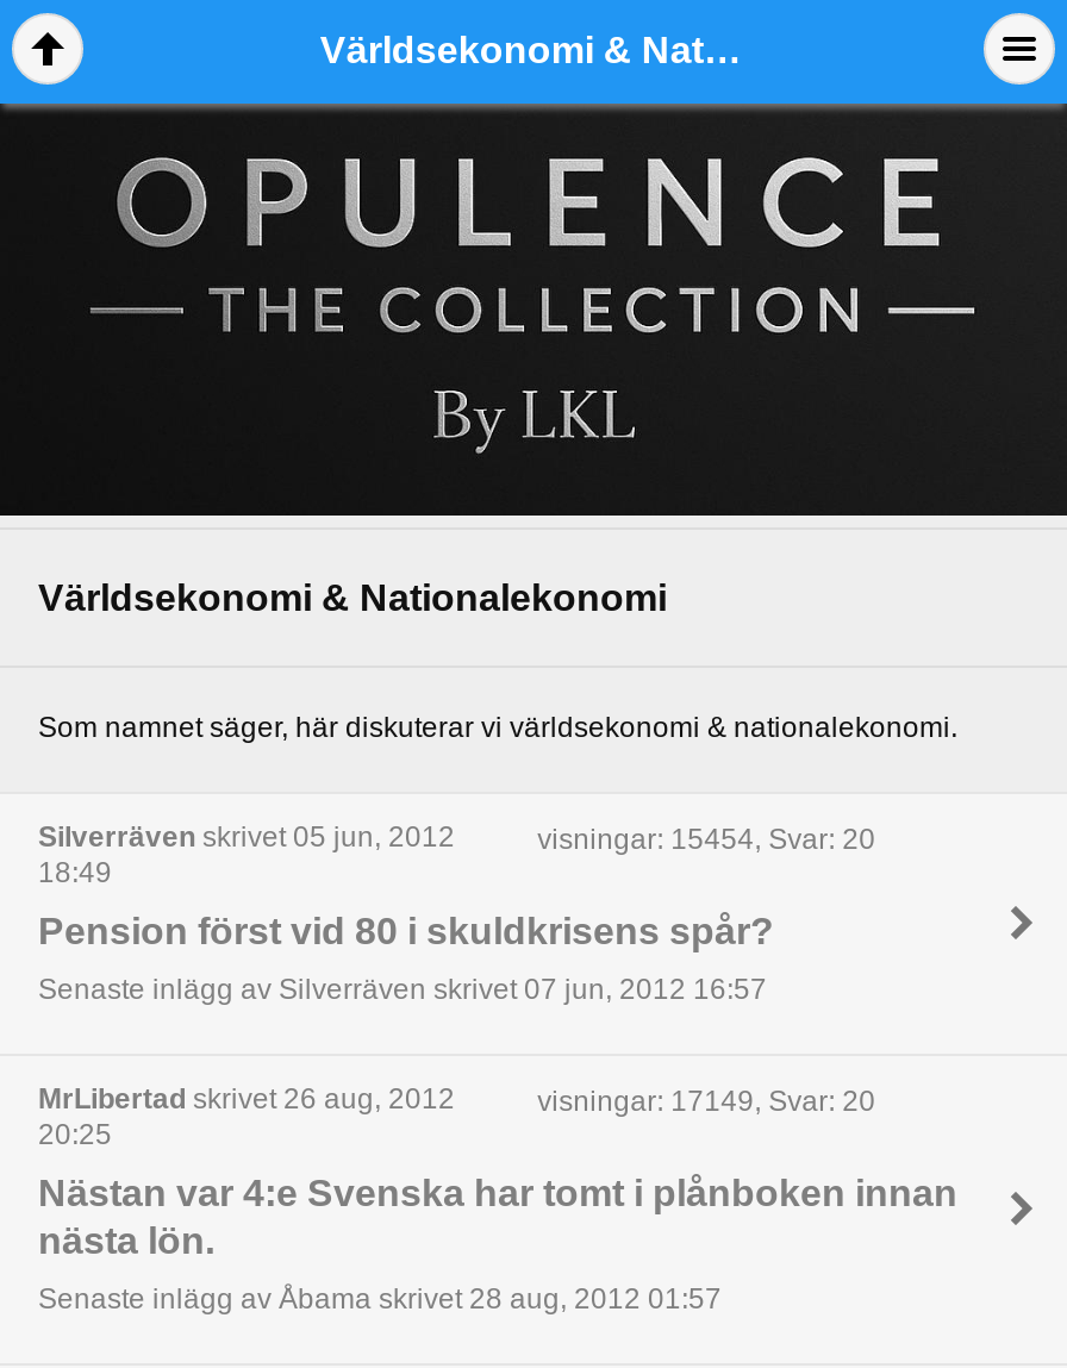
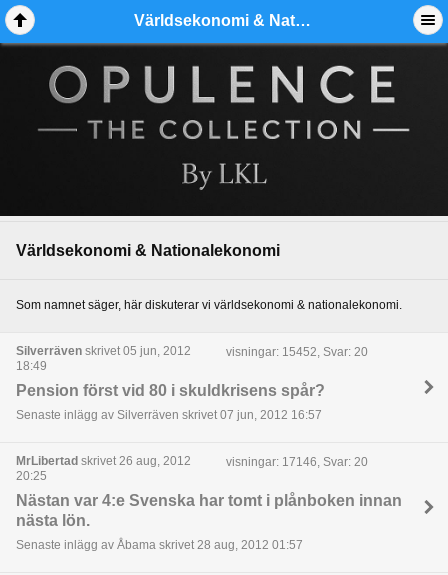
- visningar: 15454, Svar: 20
+ visningar: 15452, Svar: 20

- visningar: 17149, Svar: 20
+ visningar: 17146, Svar: 20
